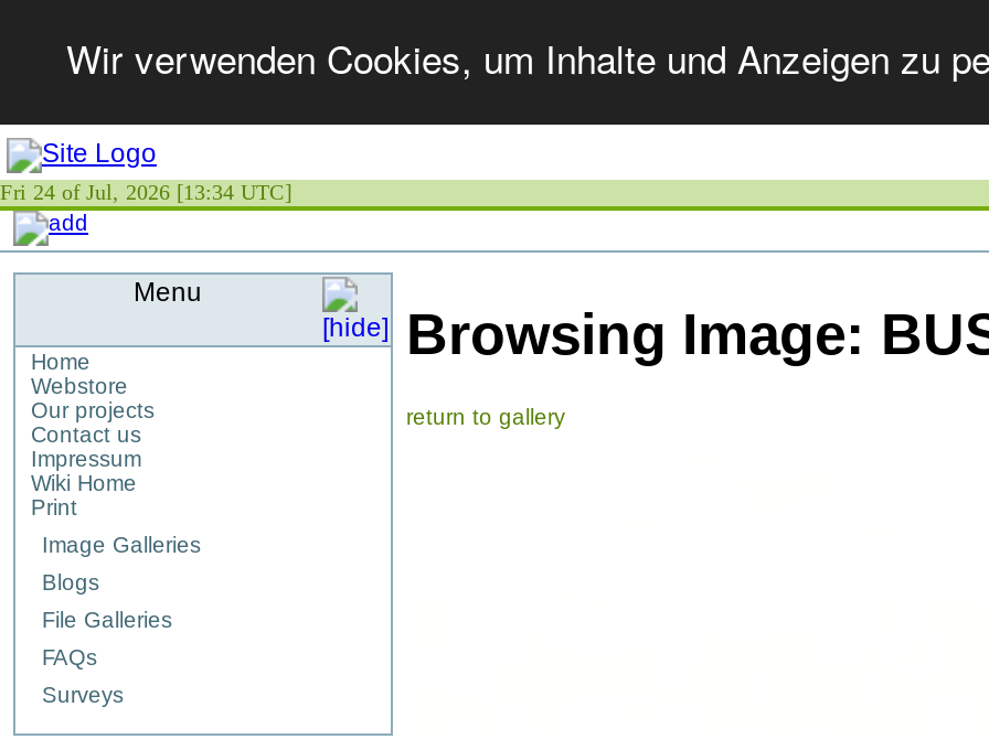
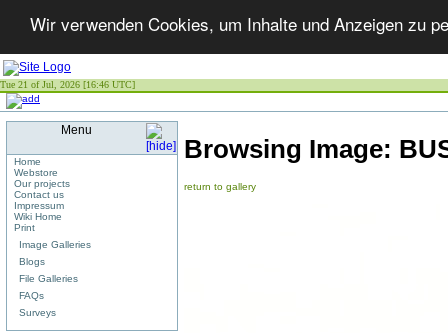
- Fri 24 of Jul, 2026 [13:34 UTC]
+ Tue 21 of Jul, 2026 [16:46 UTC]
